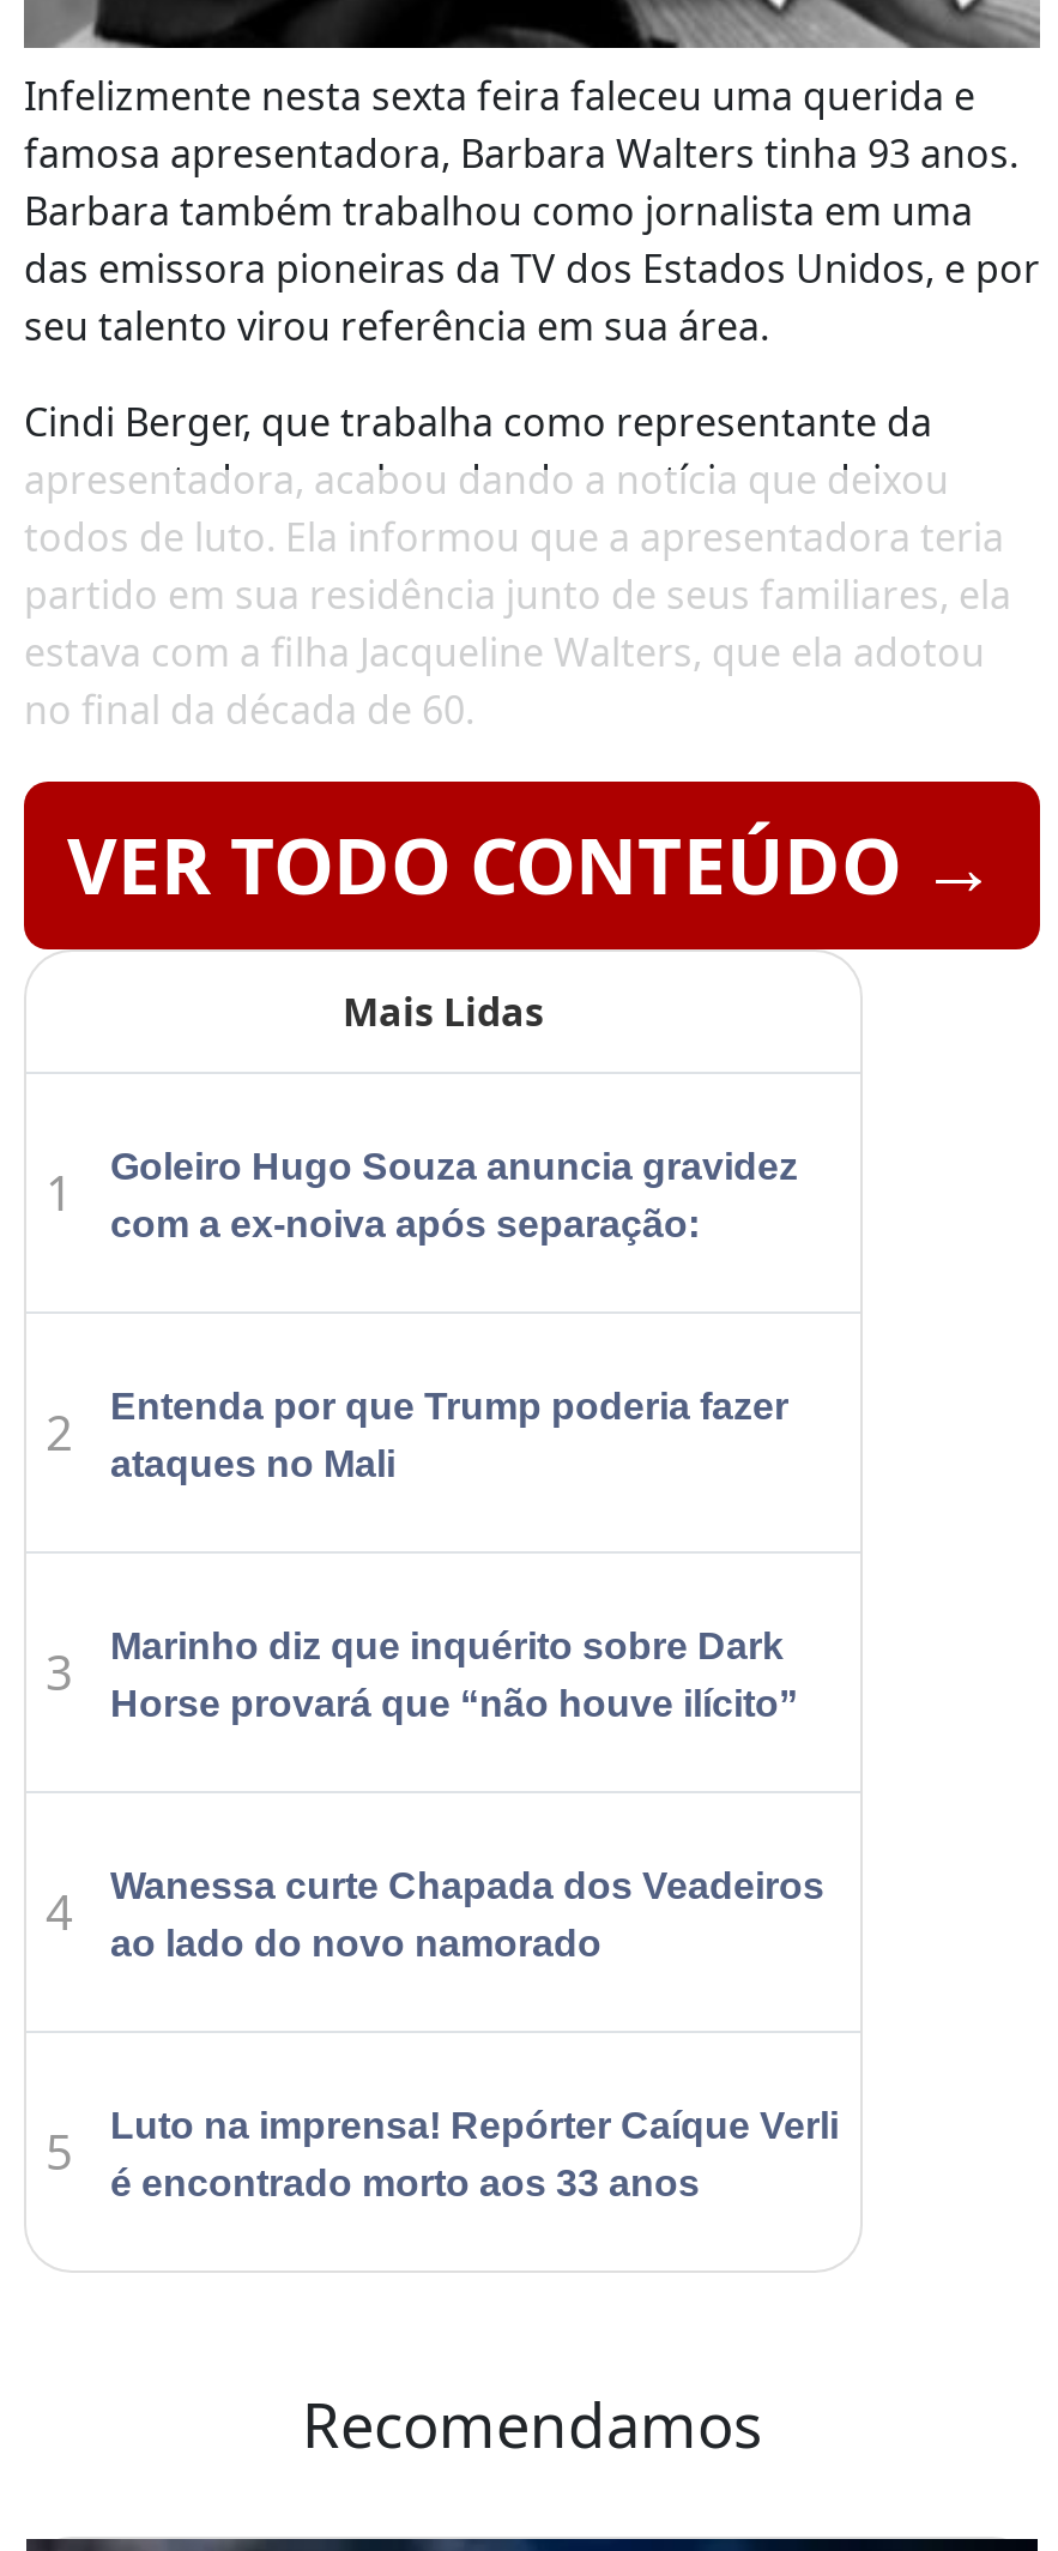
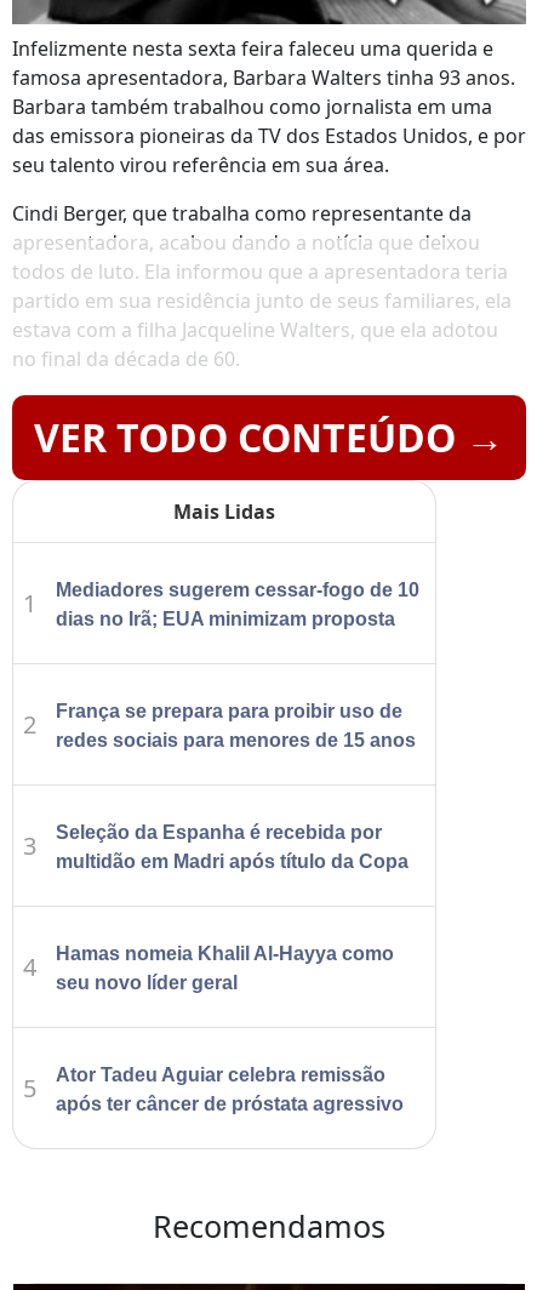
- Goleiro Hugo Souza anuncia gravidez
- com a ex-noiva após separação:
+ Mediadores sugerem cessar-fogo de 10
+ dias no Irã; EUA minimizam proposta

- Entenda por que Trump poderia fazer
- ataques no Mali
+ França se prepara para proibir uso de
+ redes sociais para menores de 15 anos

- Marinho diz que inquérito sobre Dark
- Horse provará que “não houve ilícito”
+ Seleção da Espanha é recebida por
+ multidão em Madri após título da Copa

- Wanessa curte Chapada dos Veadeiros
- ao lado do novo namorado
+ Hamas nomeia Khalil Al-Hayya como
+ seu novo líder geral

- Luto na imprensa! Repórter Caíque Verli
- é encontrado morto aos 33 anos
+ Ator Tadeu Aguiar celebra remissão
+ após ter câncer de próstata agressivo
